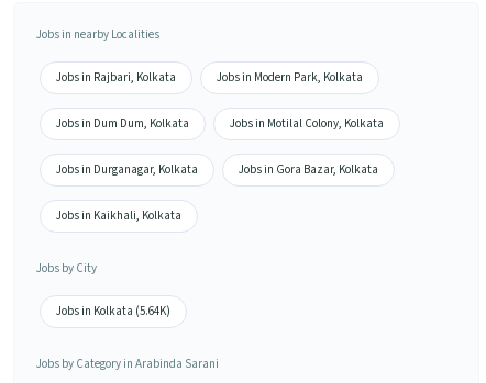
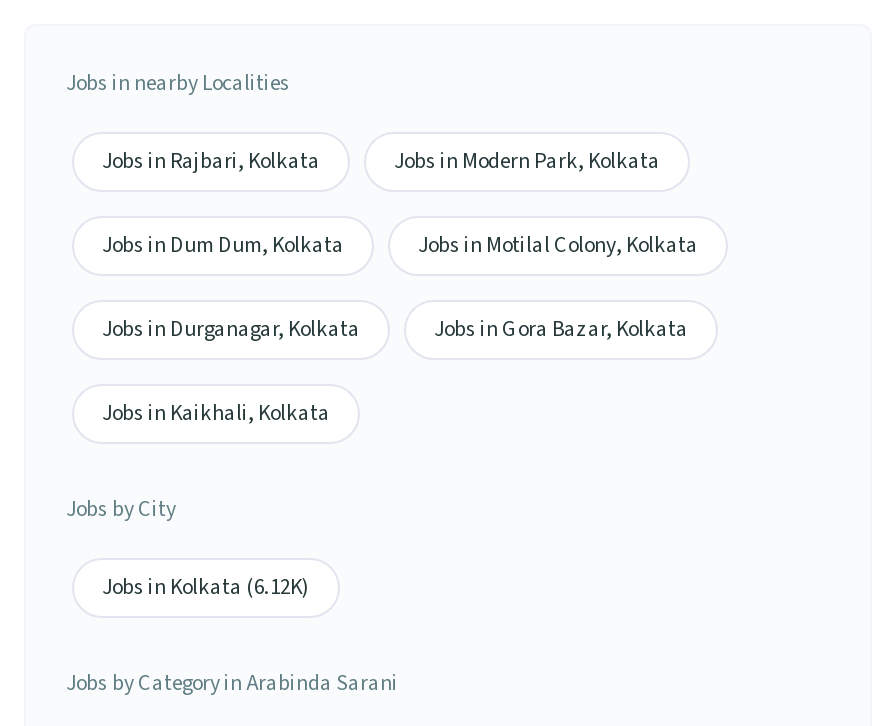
- Jobs in Kolkata (5.64K)
+ Jobs in Kolkata (6.12K)
